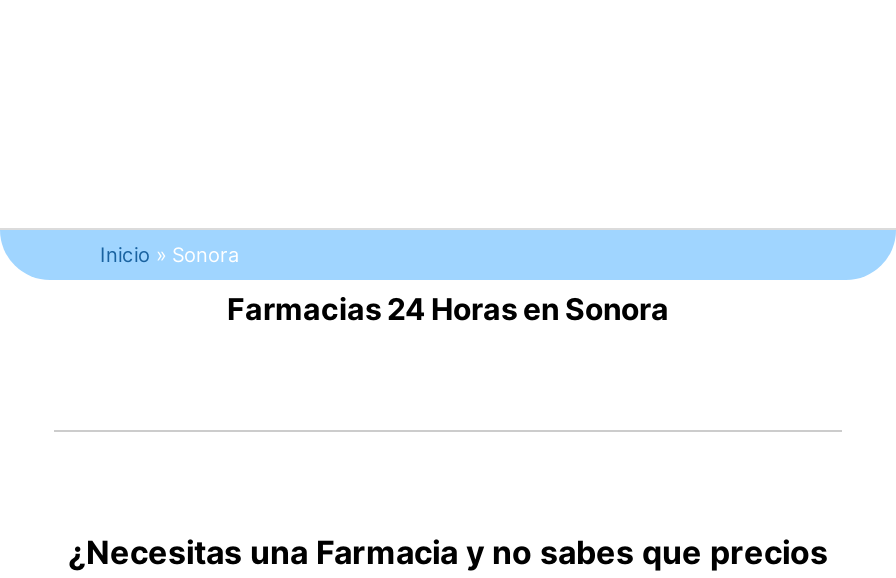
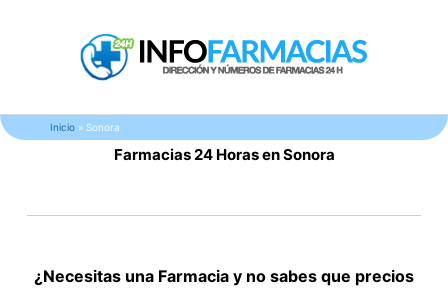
+ [image]
